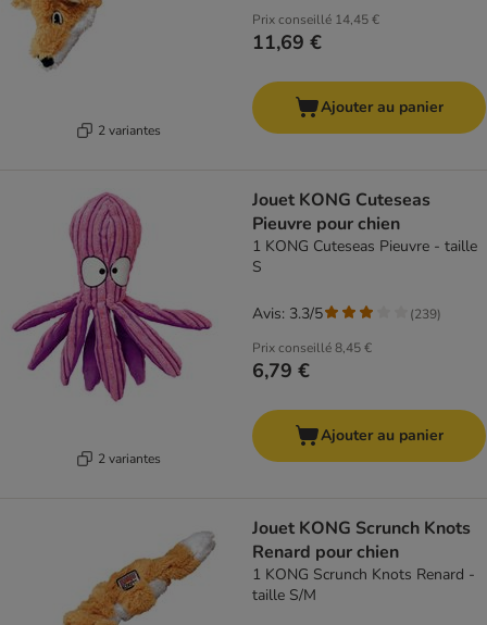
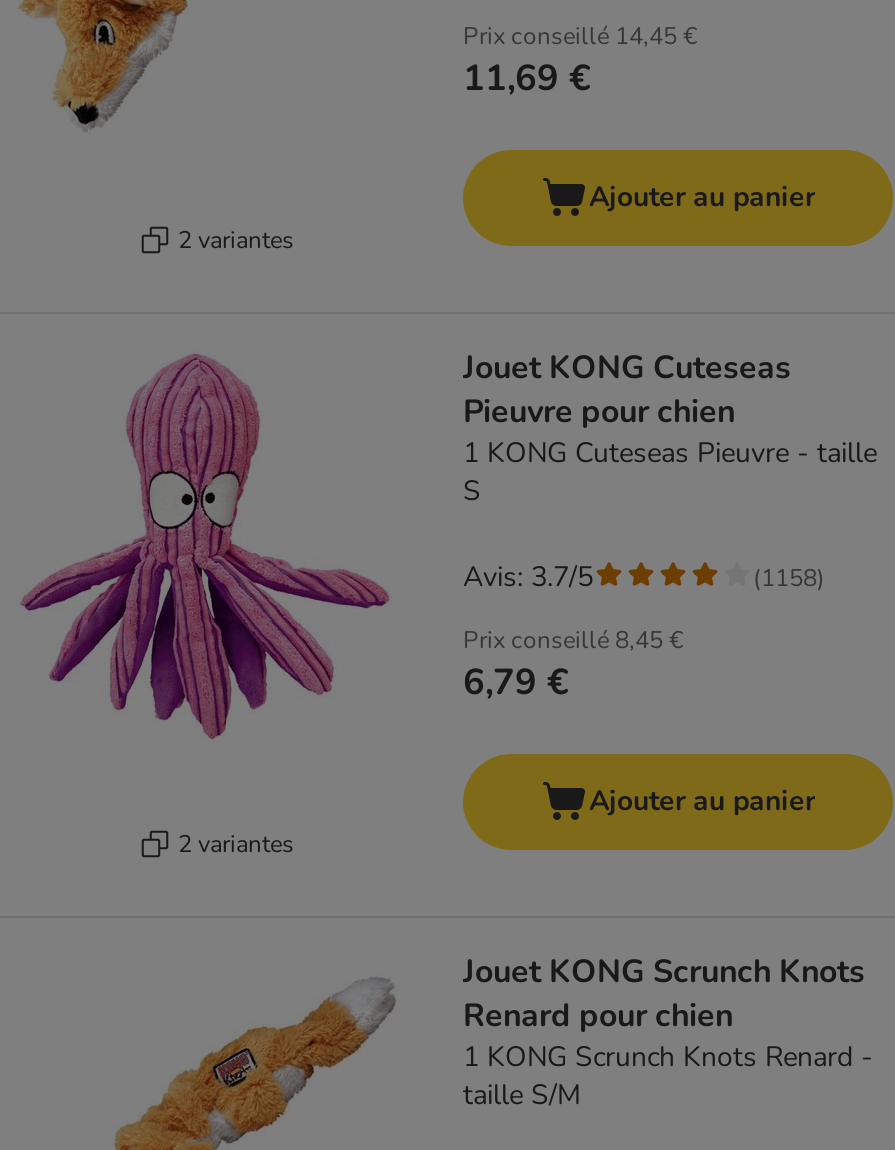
- Avis: 3.3/5
+ Avis: 3.7/5

- (239)
+ (1158)
